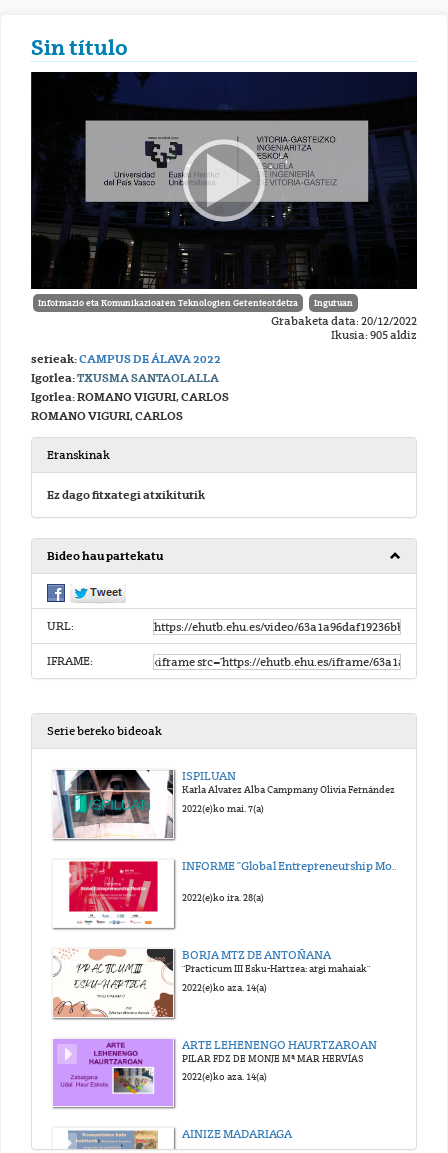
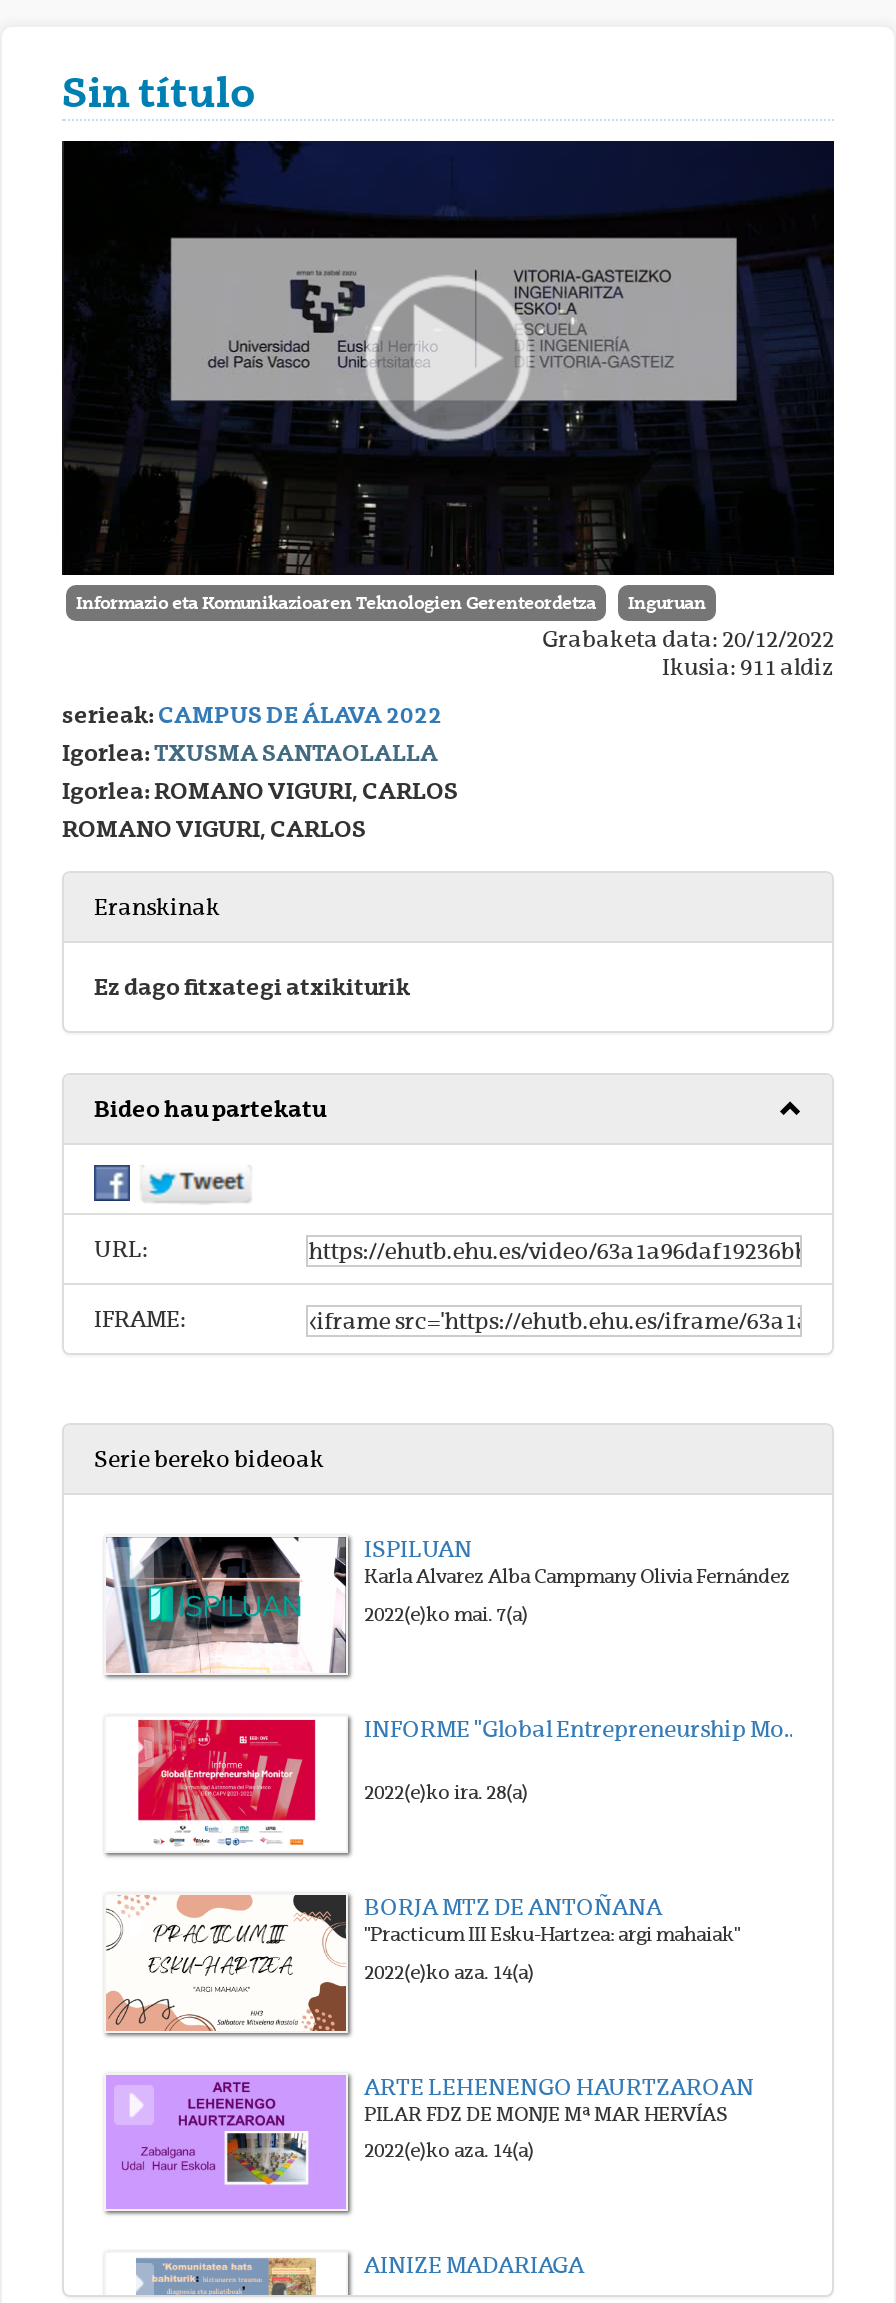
- Ikusia: 905 aldiz
+ Ikusia: 911 aldiz
